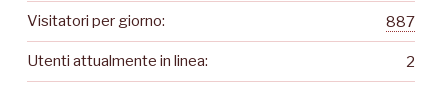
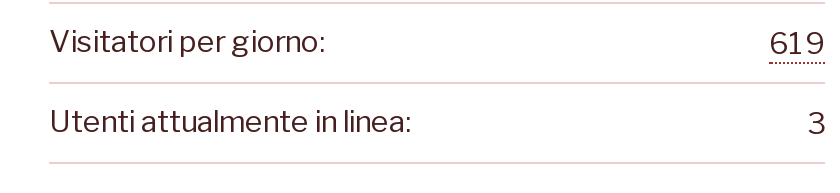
- 887
+ 619

- 2
+ 3
